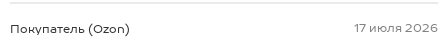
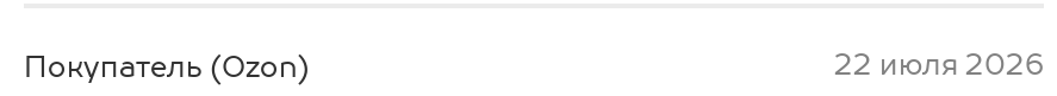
- 17 июля 2026
+ 22 июля 2026
